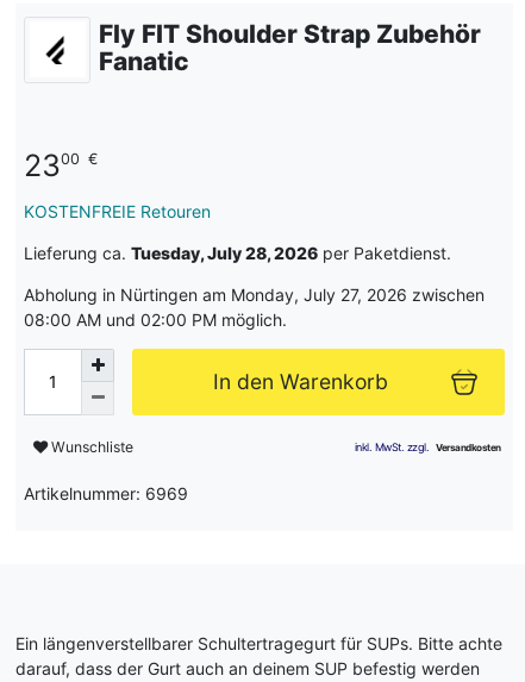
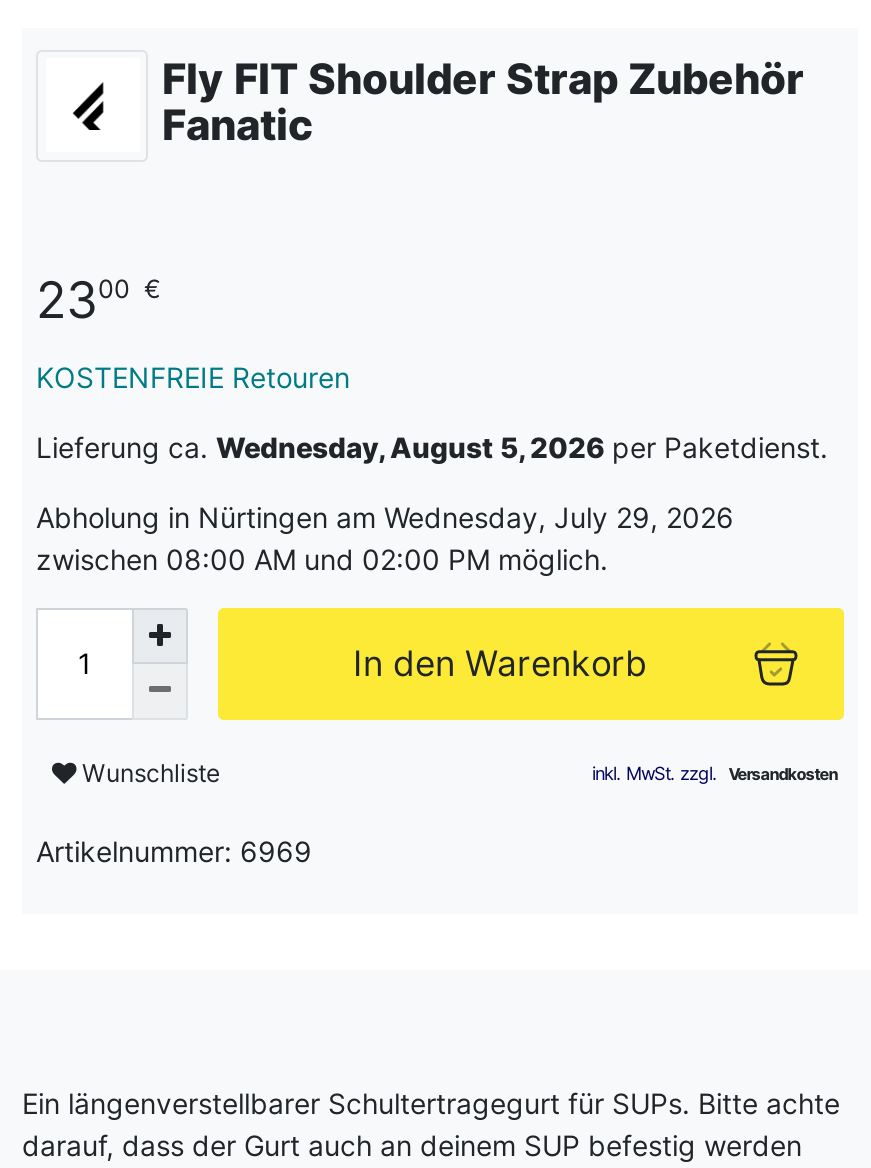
- Lieferung ca. Tuesday, July 28, 2026 per Paketdienst.
+ Lieferung ca. Wednesday, August 5, 2026 per Paketdienst.

- Abholung in Nürtingen am Monday, July 27, 2026 zwischen
- 08:00 AM und 02:00 PM möglich.
+ Abholung in Nürtingen am Wednesday, July 29, 2026
+ zwischen 08:00 AM und 02:00 PM möglich.
